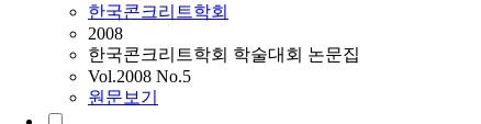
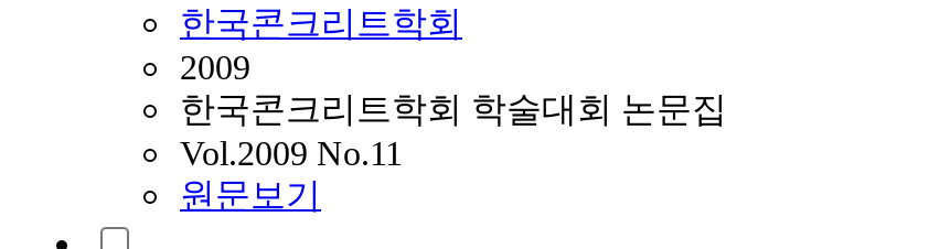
- 2008
+ 2009

- Vol.2008 No.5
+ Vol.2009 No.11
